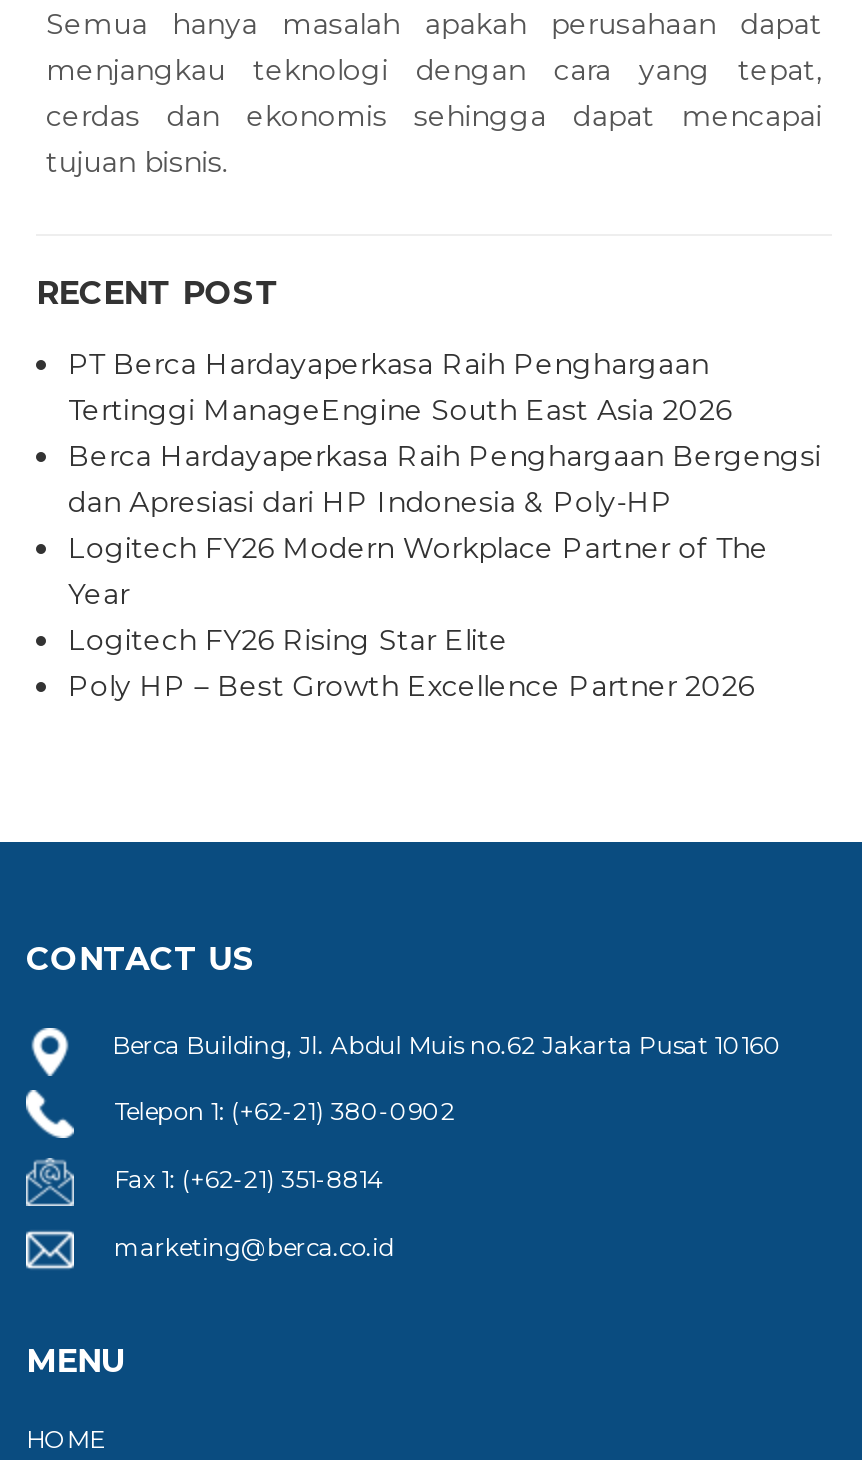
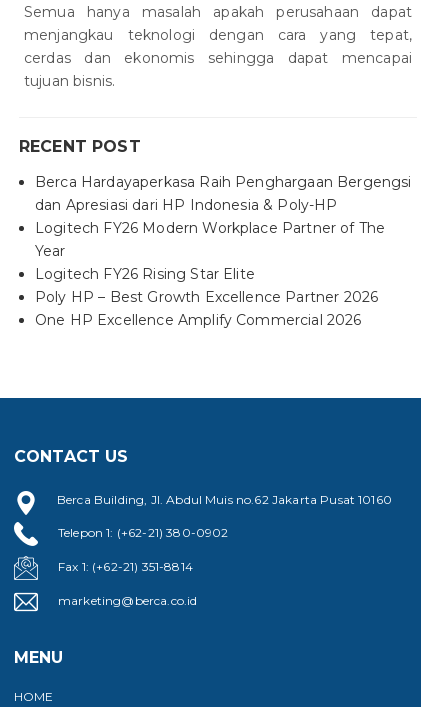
- PT Berca Hardayaperkasa Raih Penghargaan
- Tertinggi ManageEngine South East Asia 2026

moved up: Berca Hardayaperkasa Raih Penghargaan Bergengsi | dan Apresiasi dari HP Indonesia & Poly-HP | Logitech FY26 Modern Workplace Partner of The | Year | Logitech FY26 Rising Star Elite | Poly HP – Best Growth Excellence Partner 2026

+ One HP Excellence Amplify Commercial 2026
